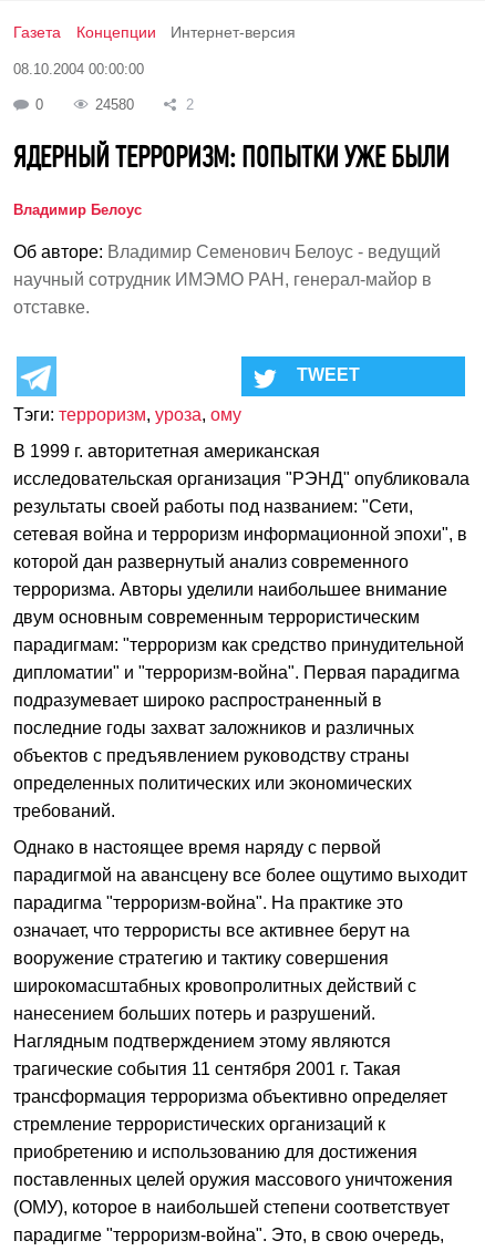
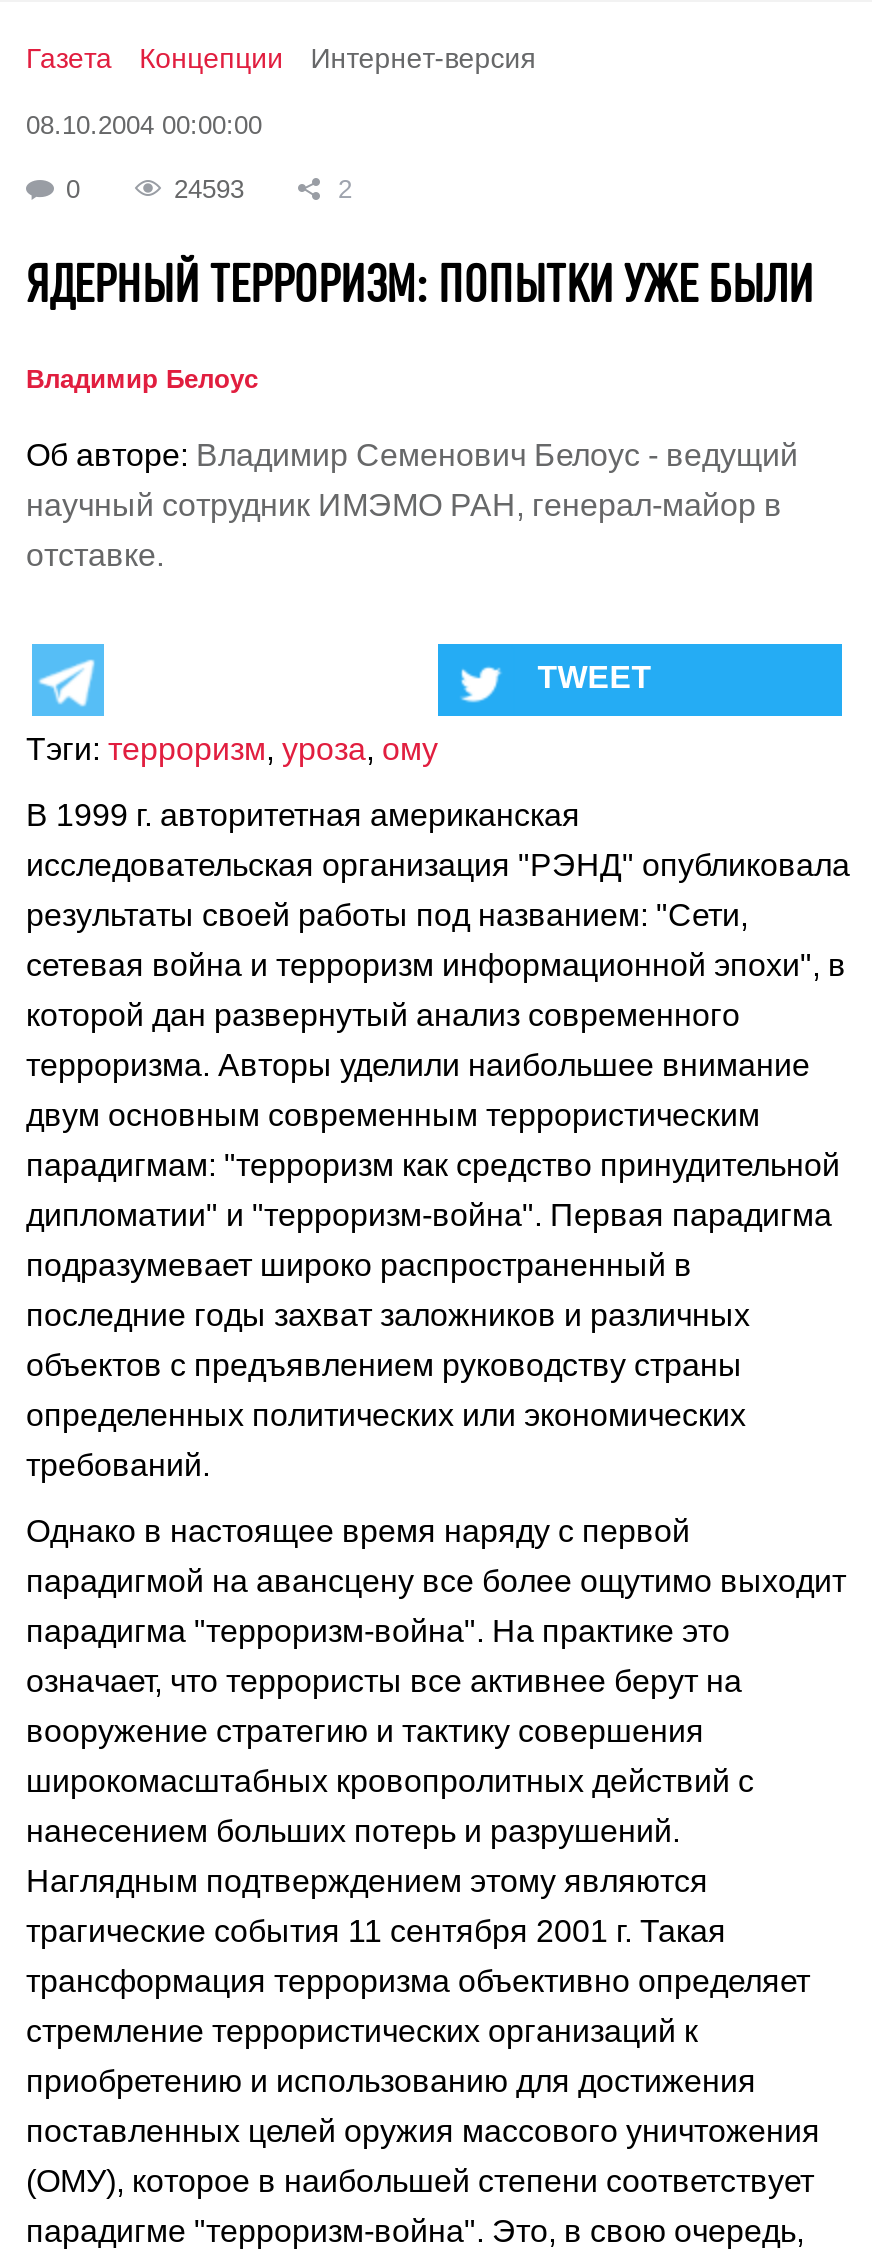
- 24580
+ 24593
